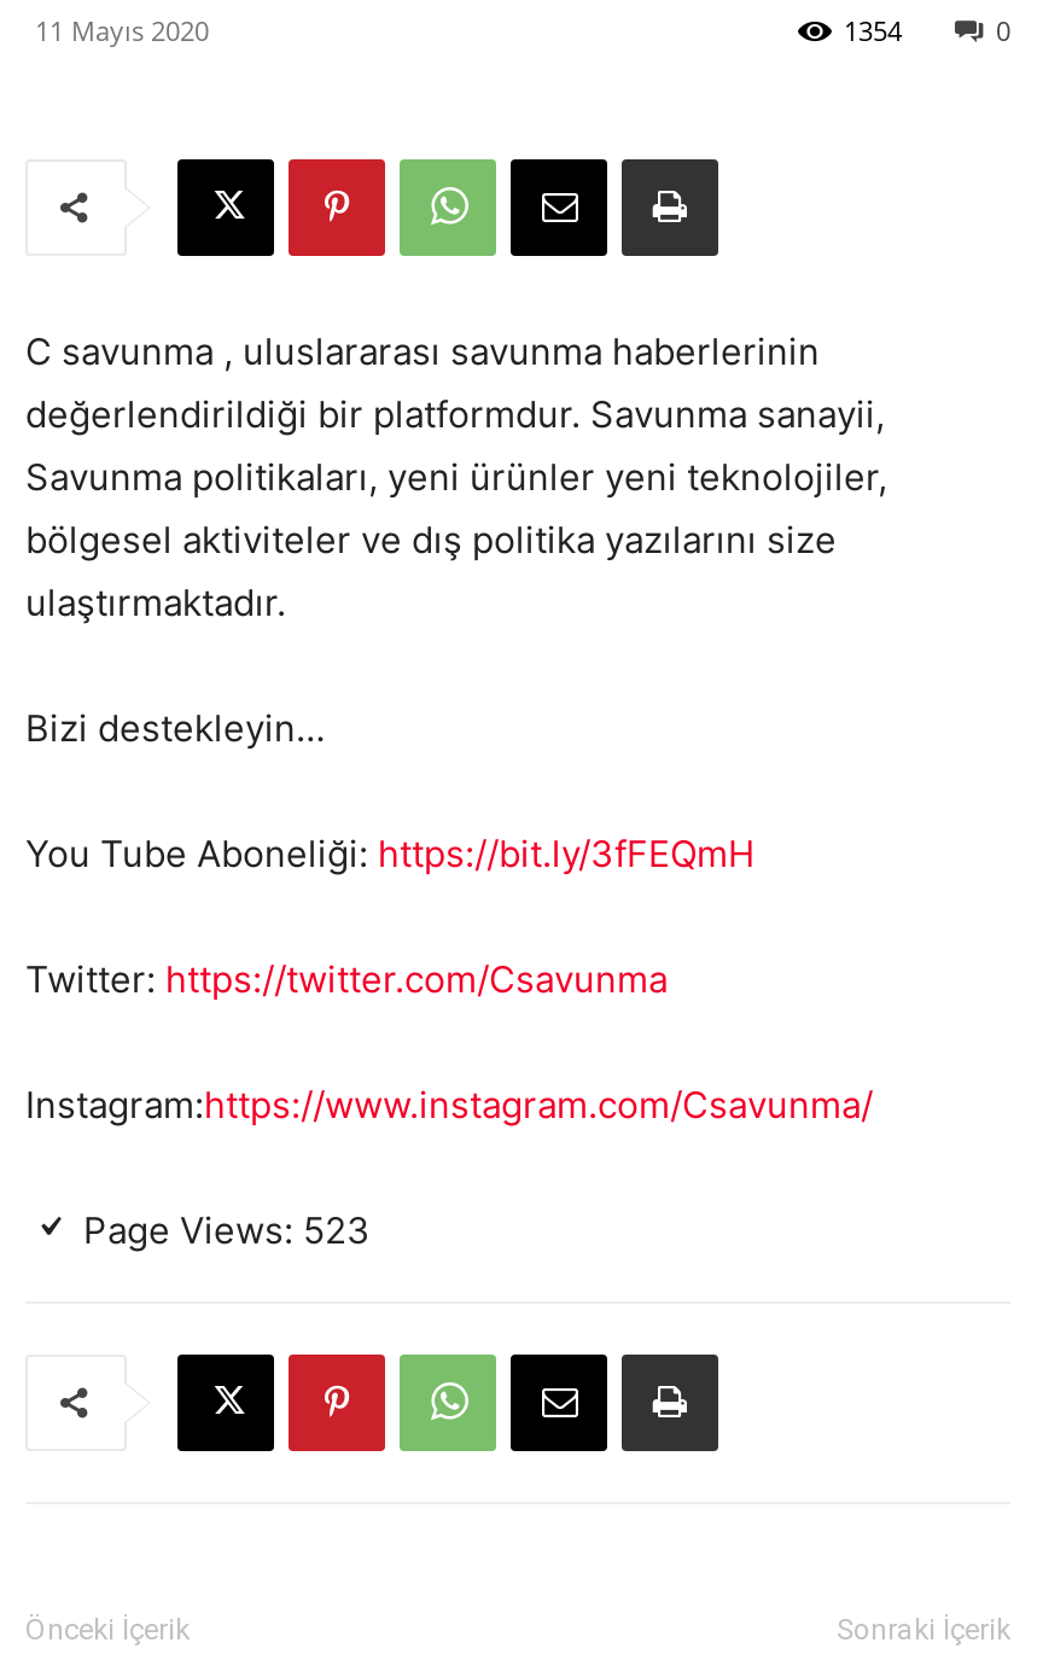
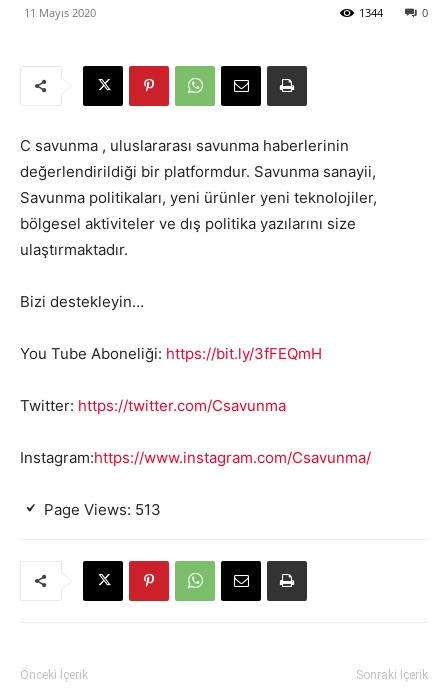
- 1354
+ 1344

- Page Views: 523
+ Page Views: 513
